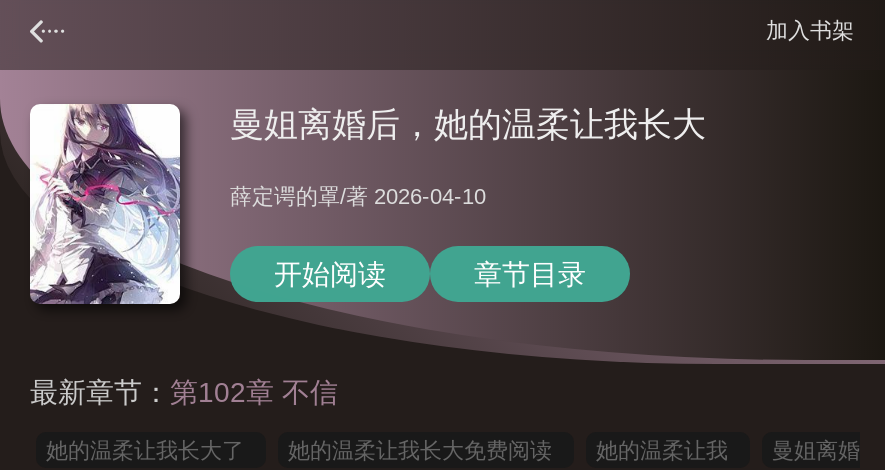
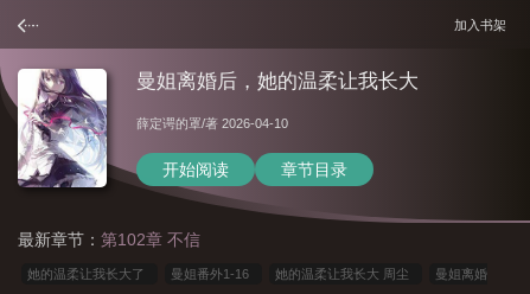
- 她的温柔让我长大免费阅读
- 她的温柔让我
+ 曼姐番外1-16
+ 她的温柔让我长大 周尘
